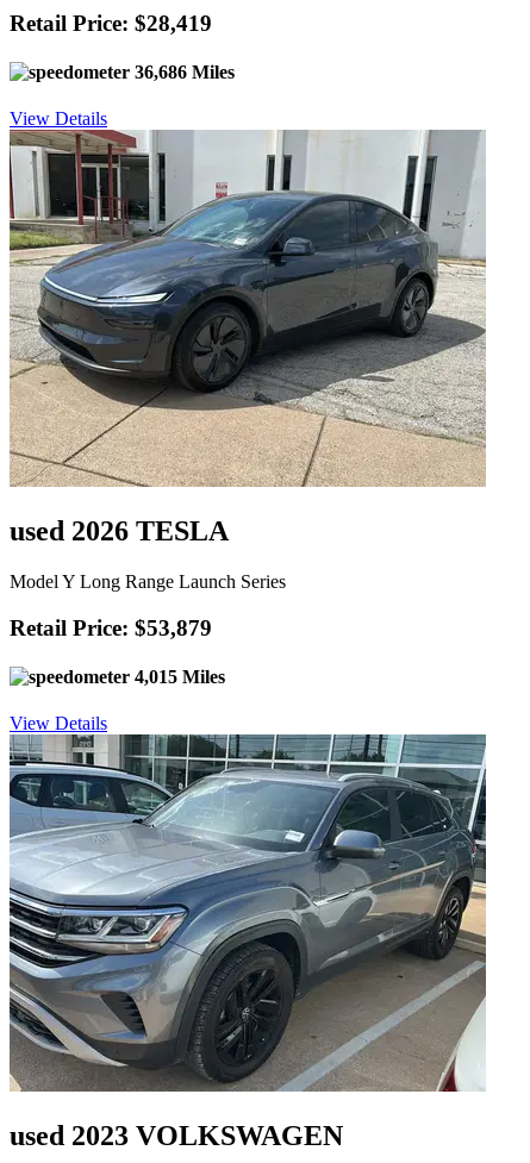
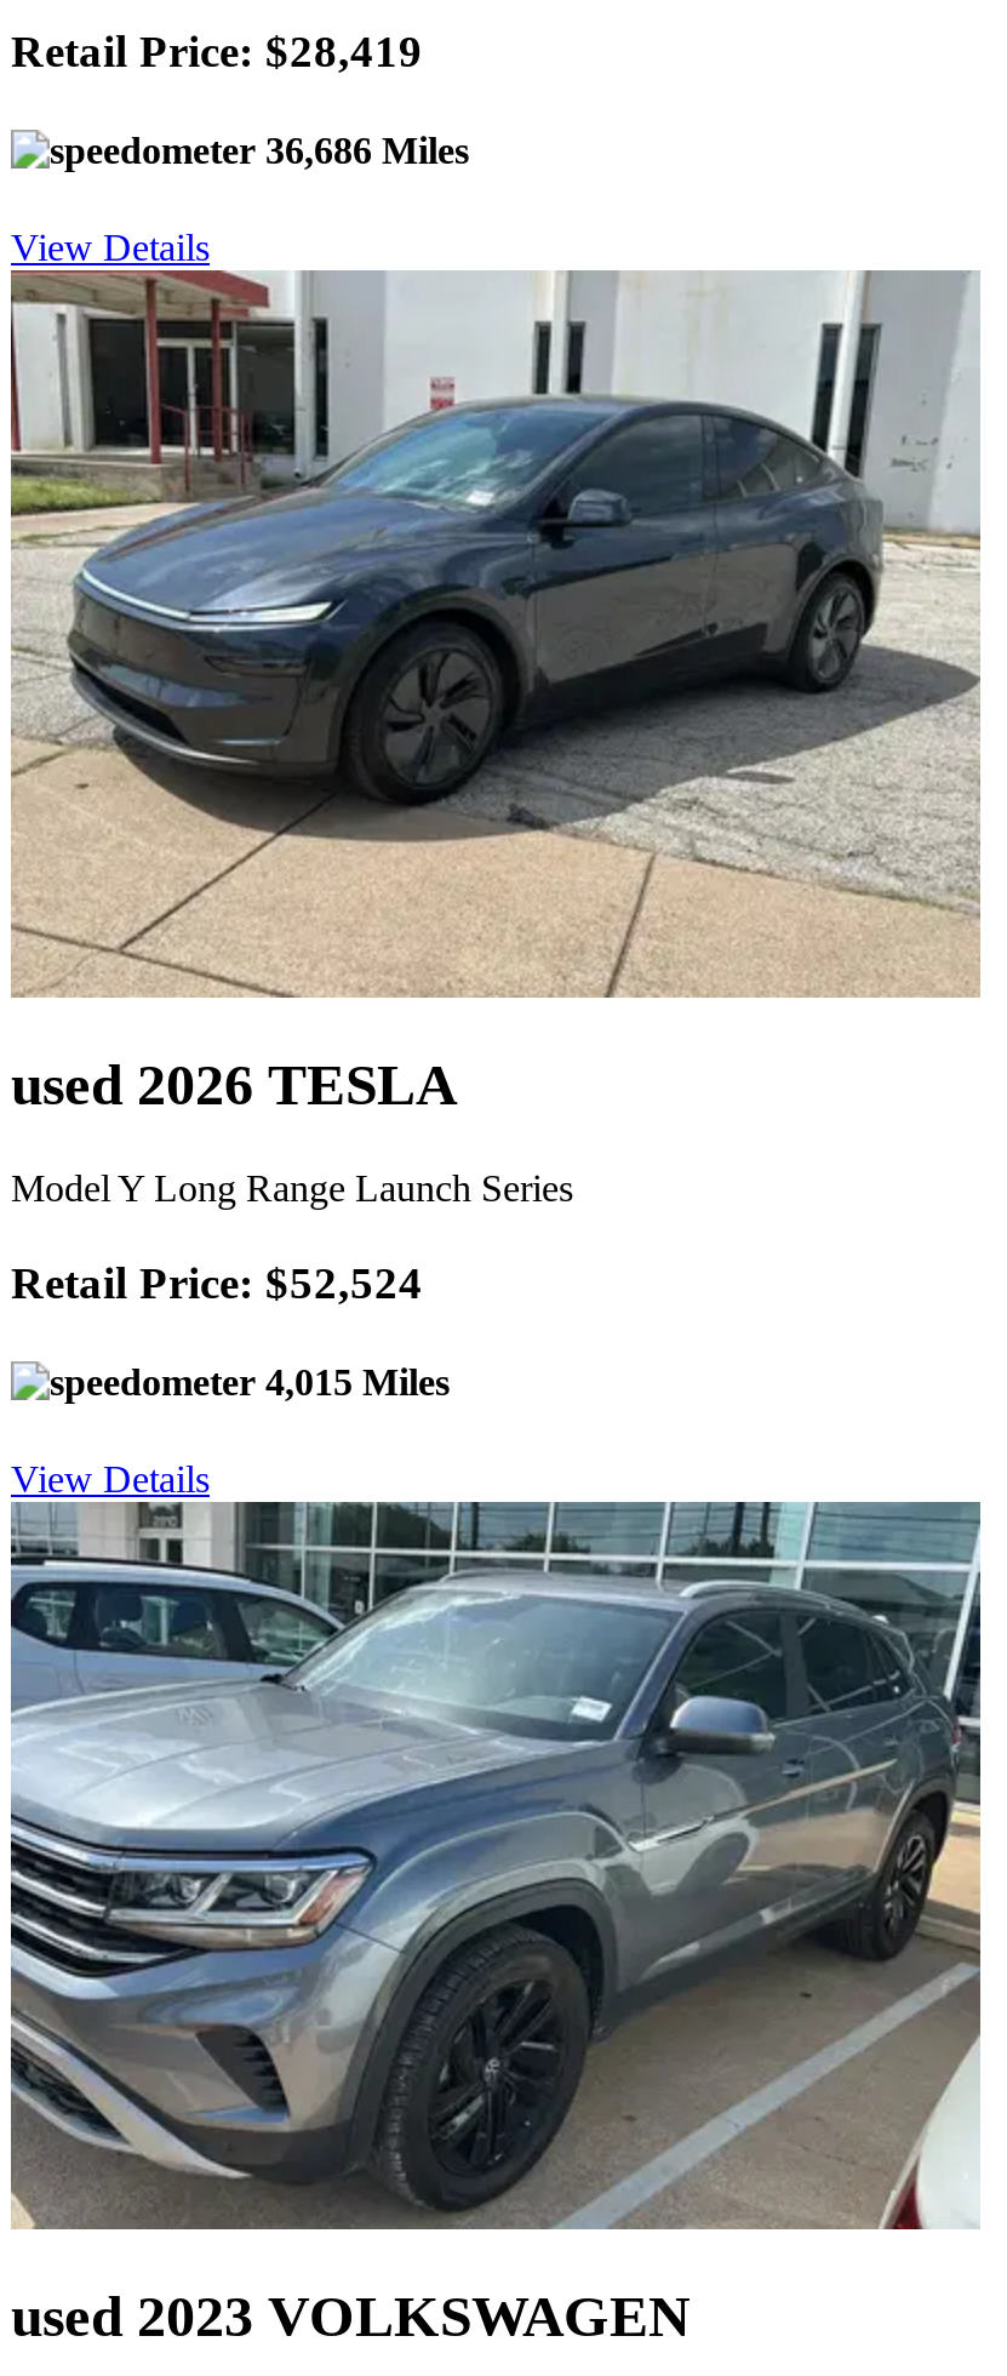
- Retail Price: $53,879
+ Retail Price: $52,524
